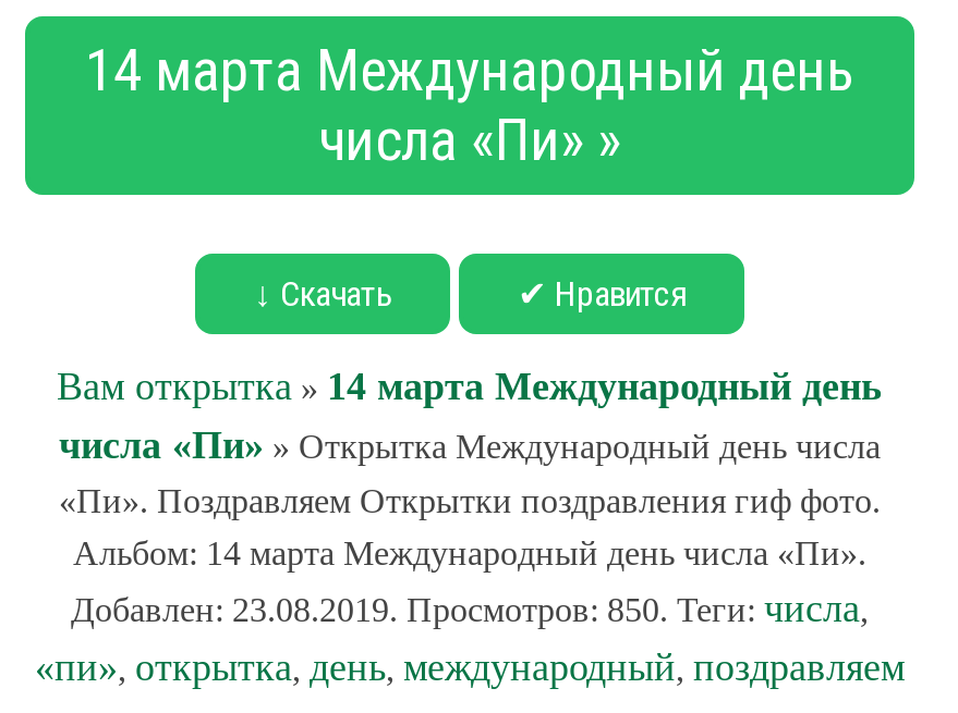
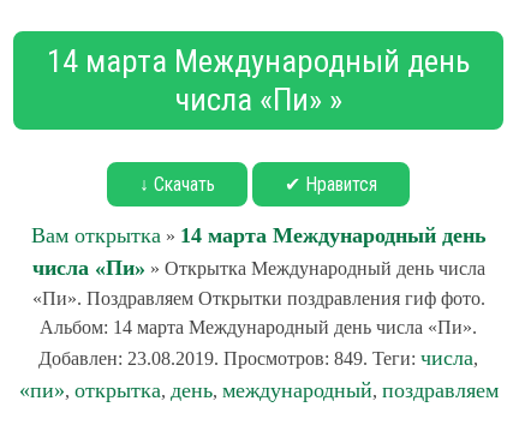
- Добавлен: 23.08.2019. Просмотров: 850. Теги: числа,
+ Добавлен: 23.08.2019. Просмотров: 849. Теги: числа,
